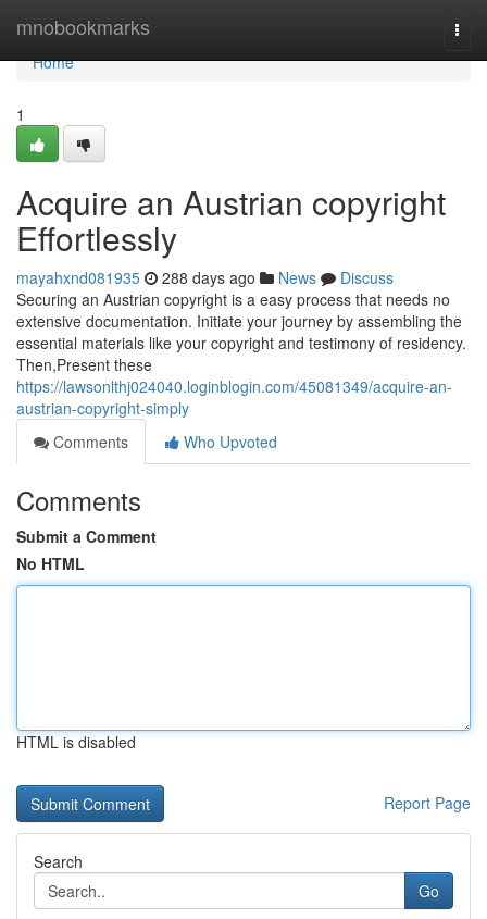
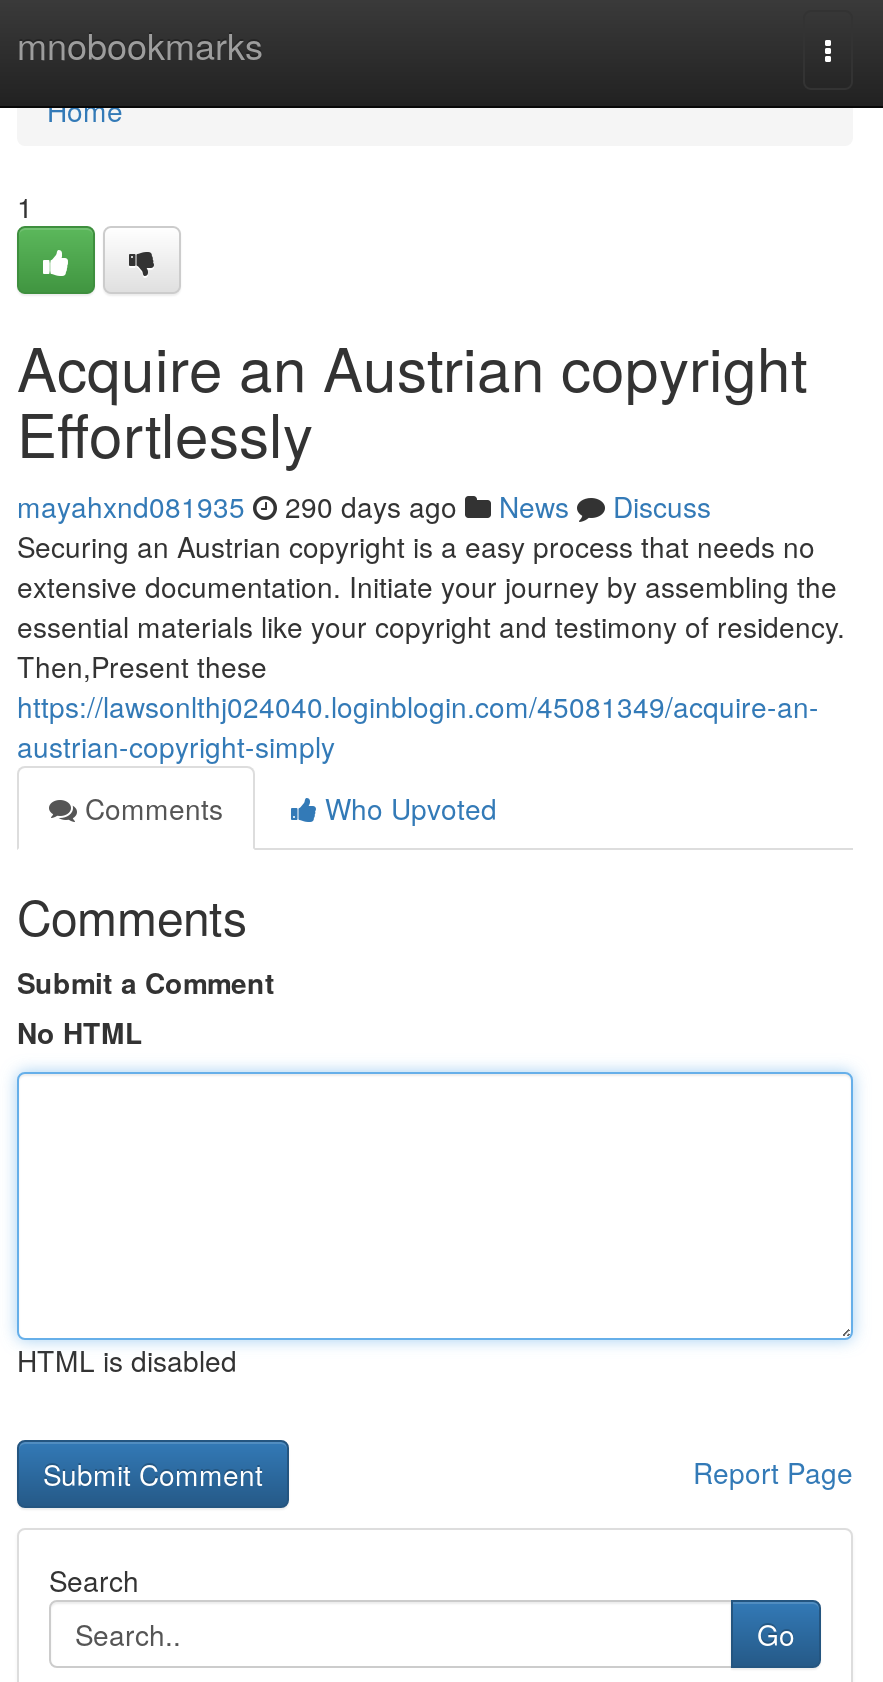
- mayahxnd081935 288 days ago News Discuss
+ mayahxnd081935 290 days ago News Discuss
